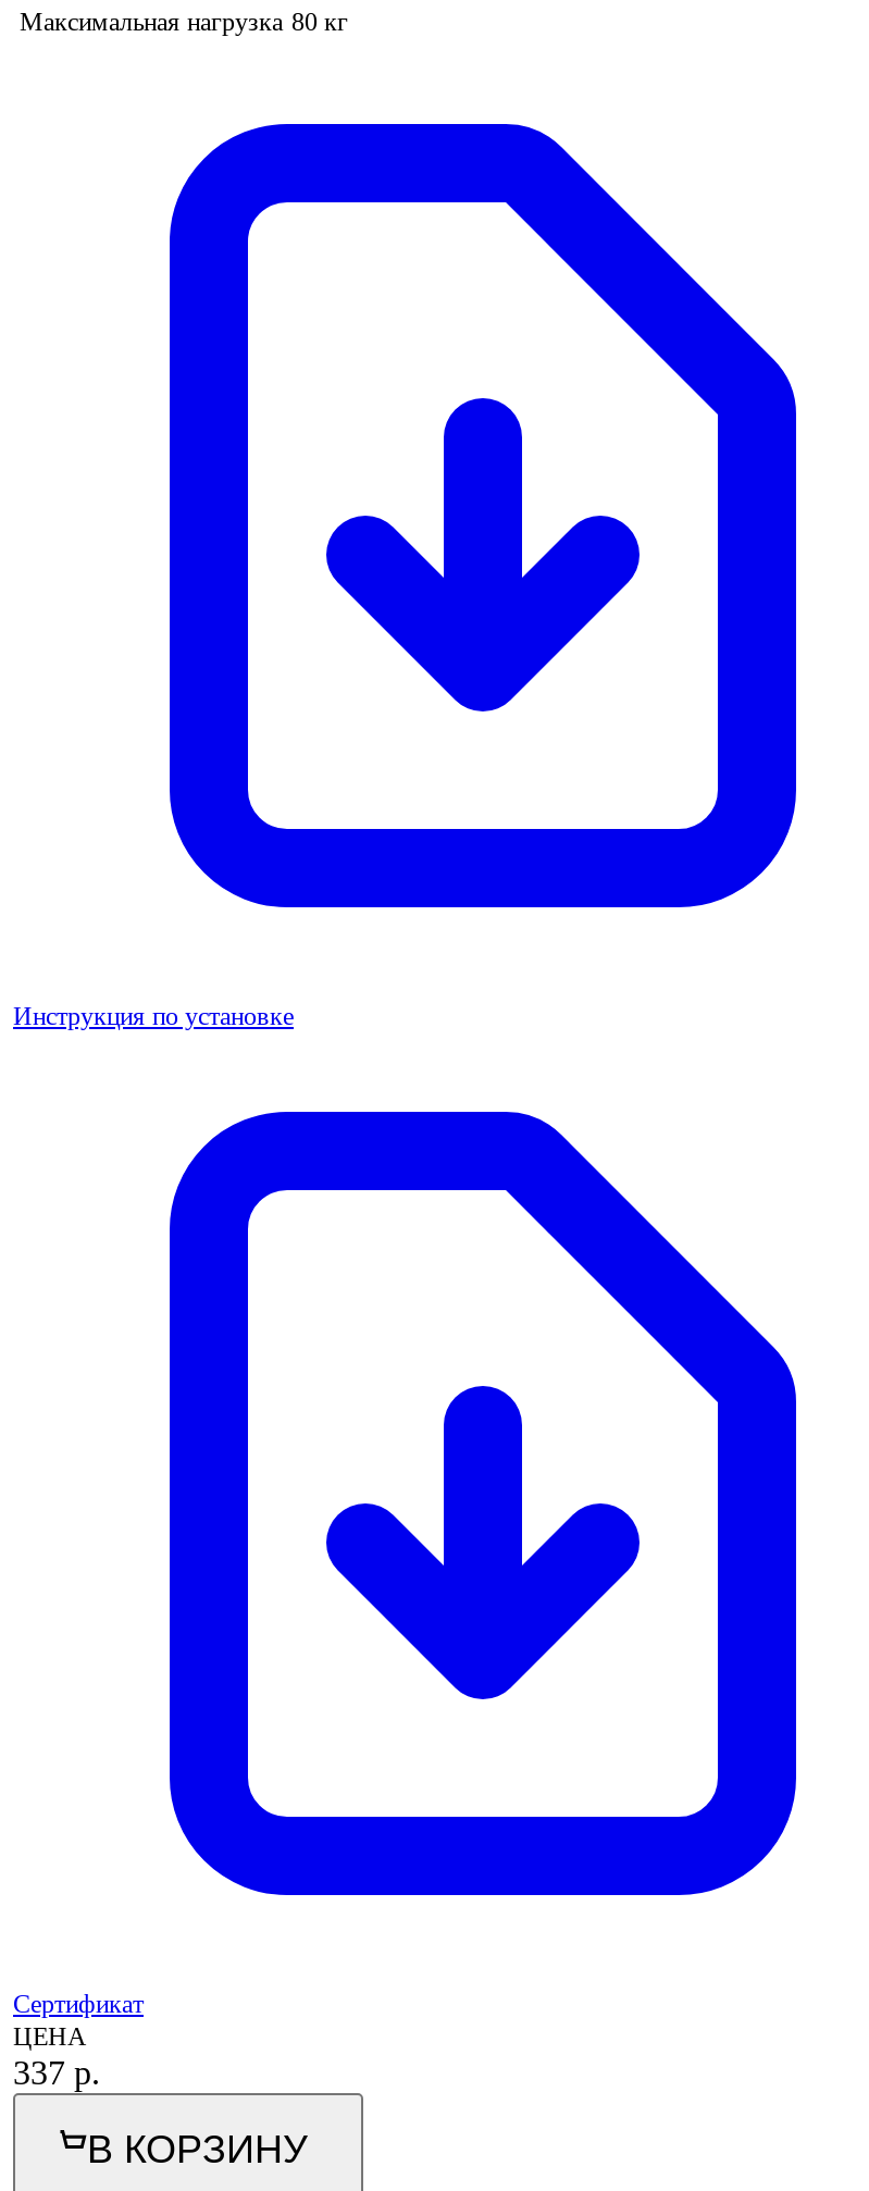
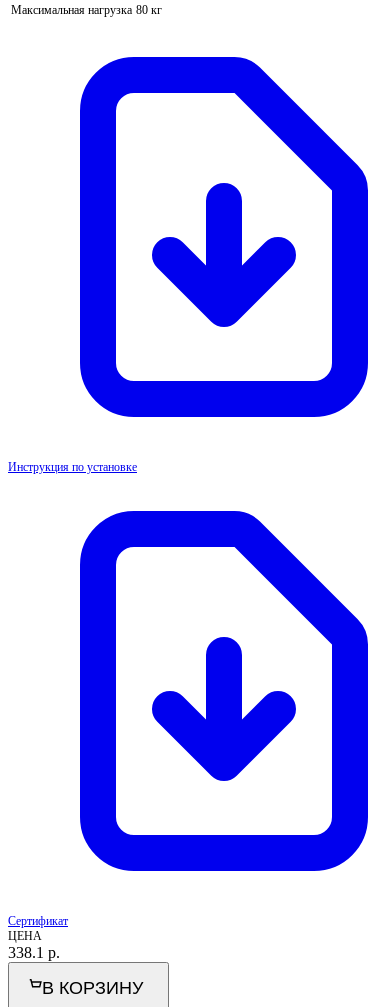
- 337 р.
+ 338.1 р.
